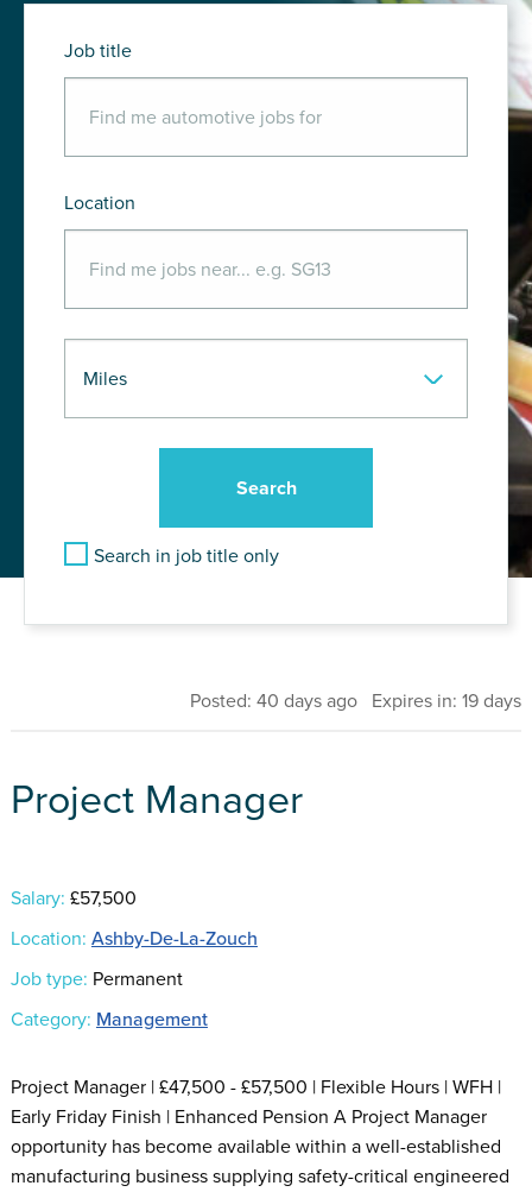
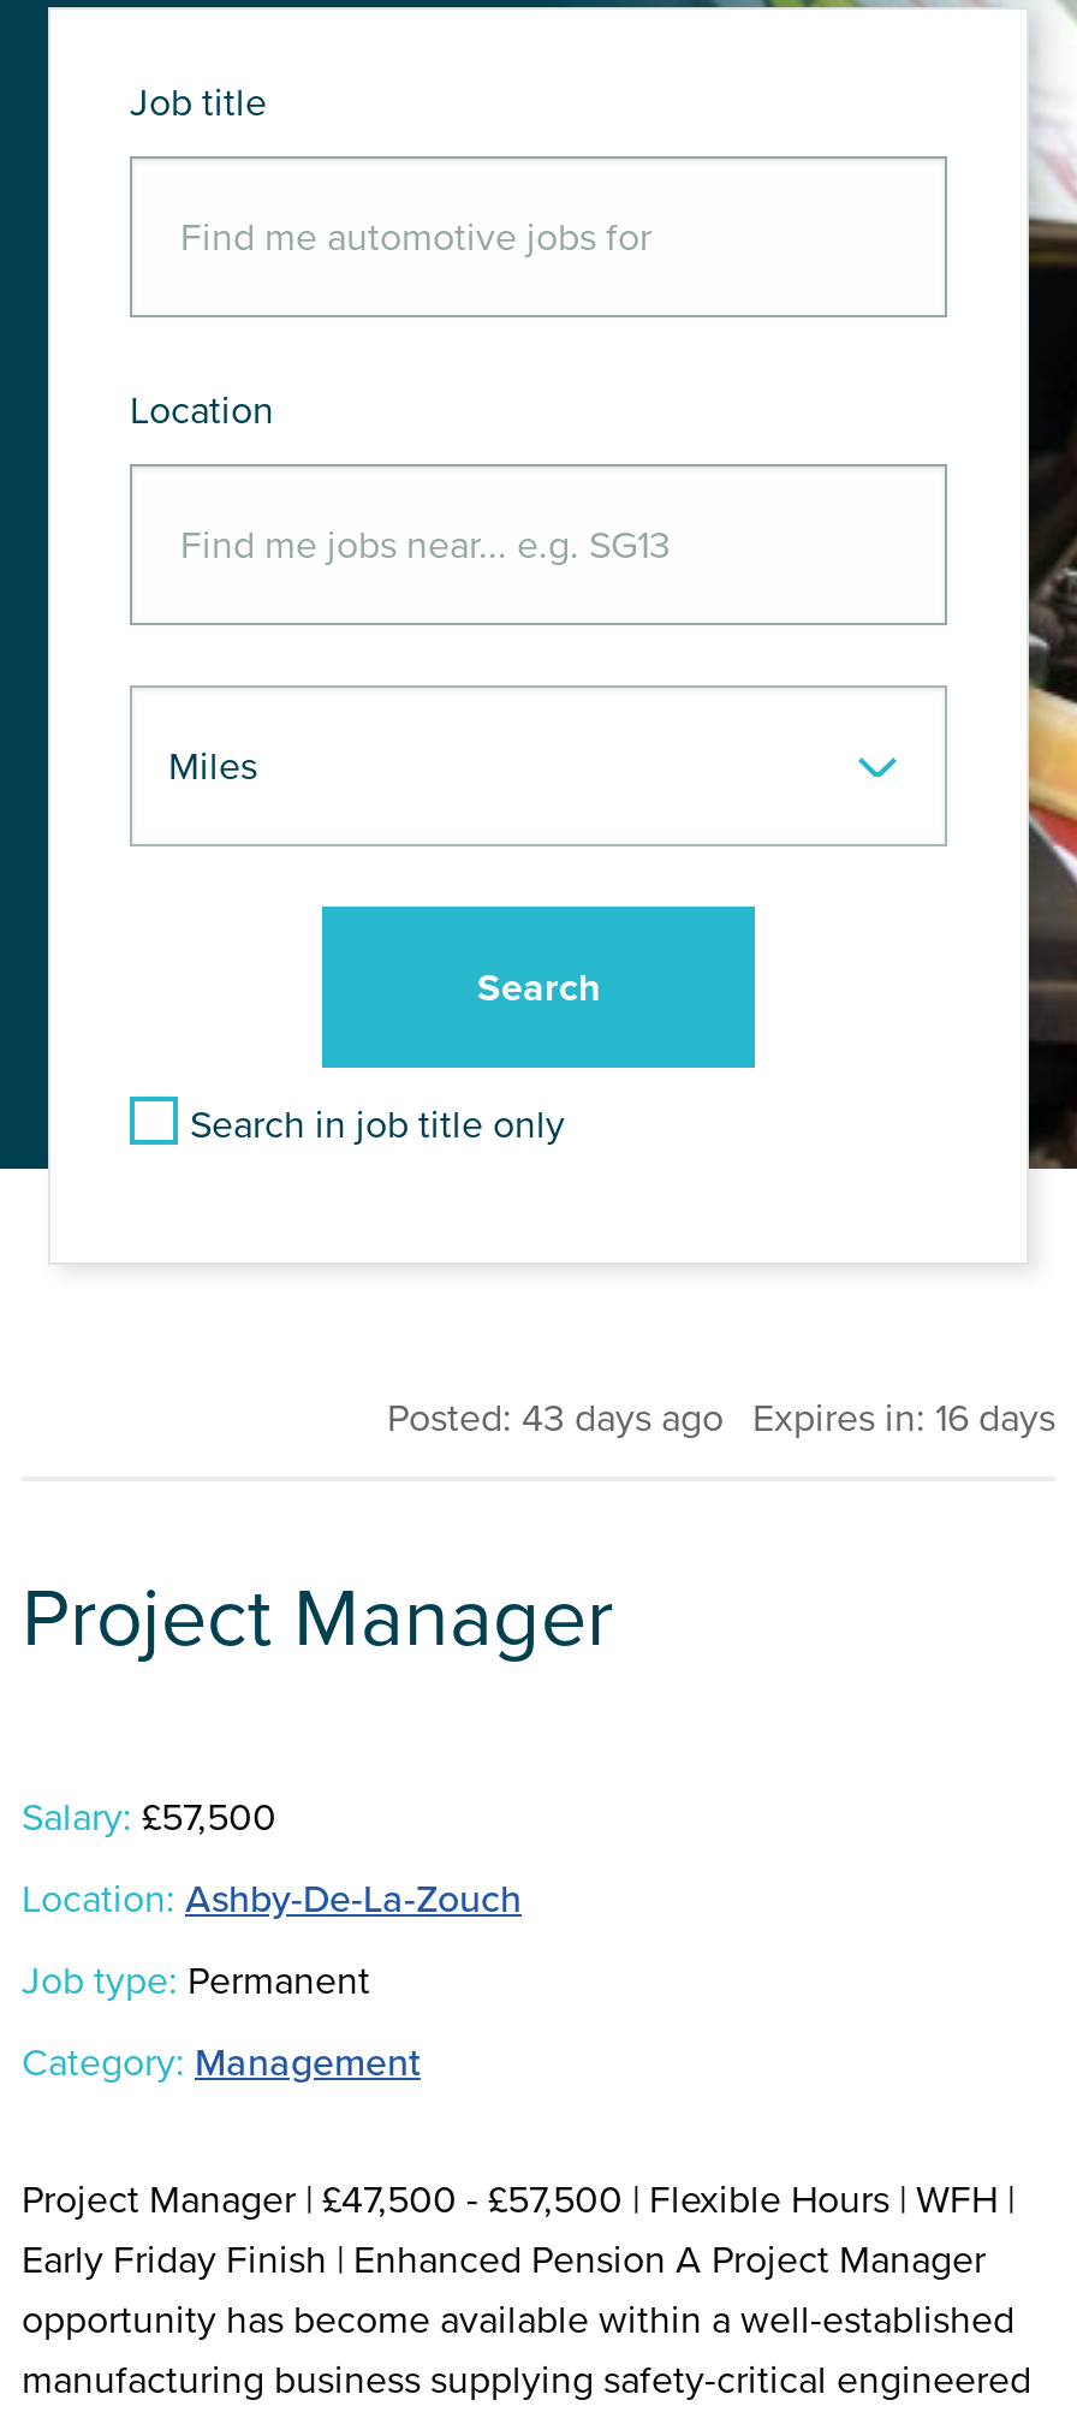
- Posted: 40 days ago Expires in: 19 days
+ Posted: 43 days ago Expires in: 16 days
